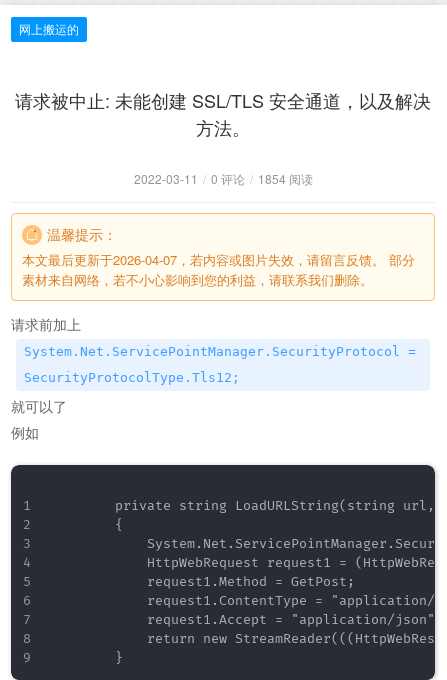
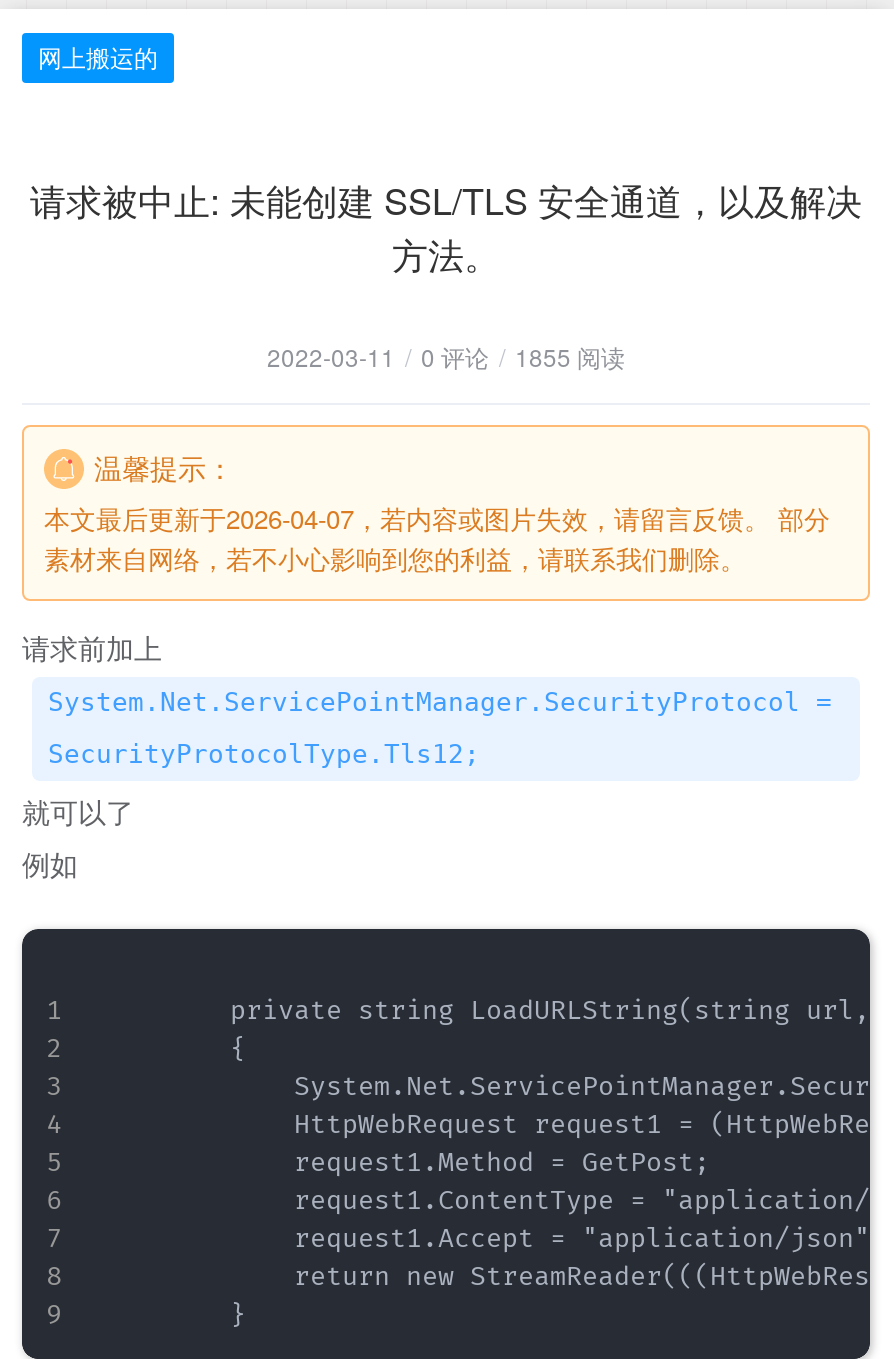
- 2022-03-11 / 0 评论 / 1854 阅读
+ 2022-03-11 / 0 评论 / 1855 阅读
